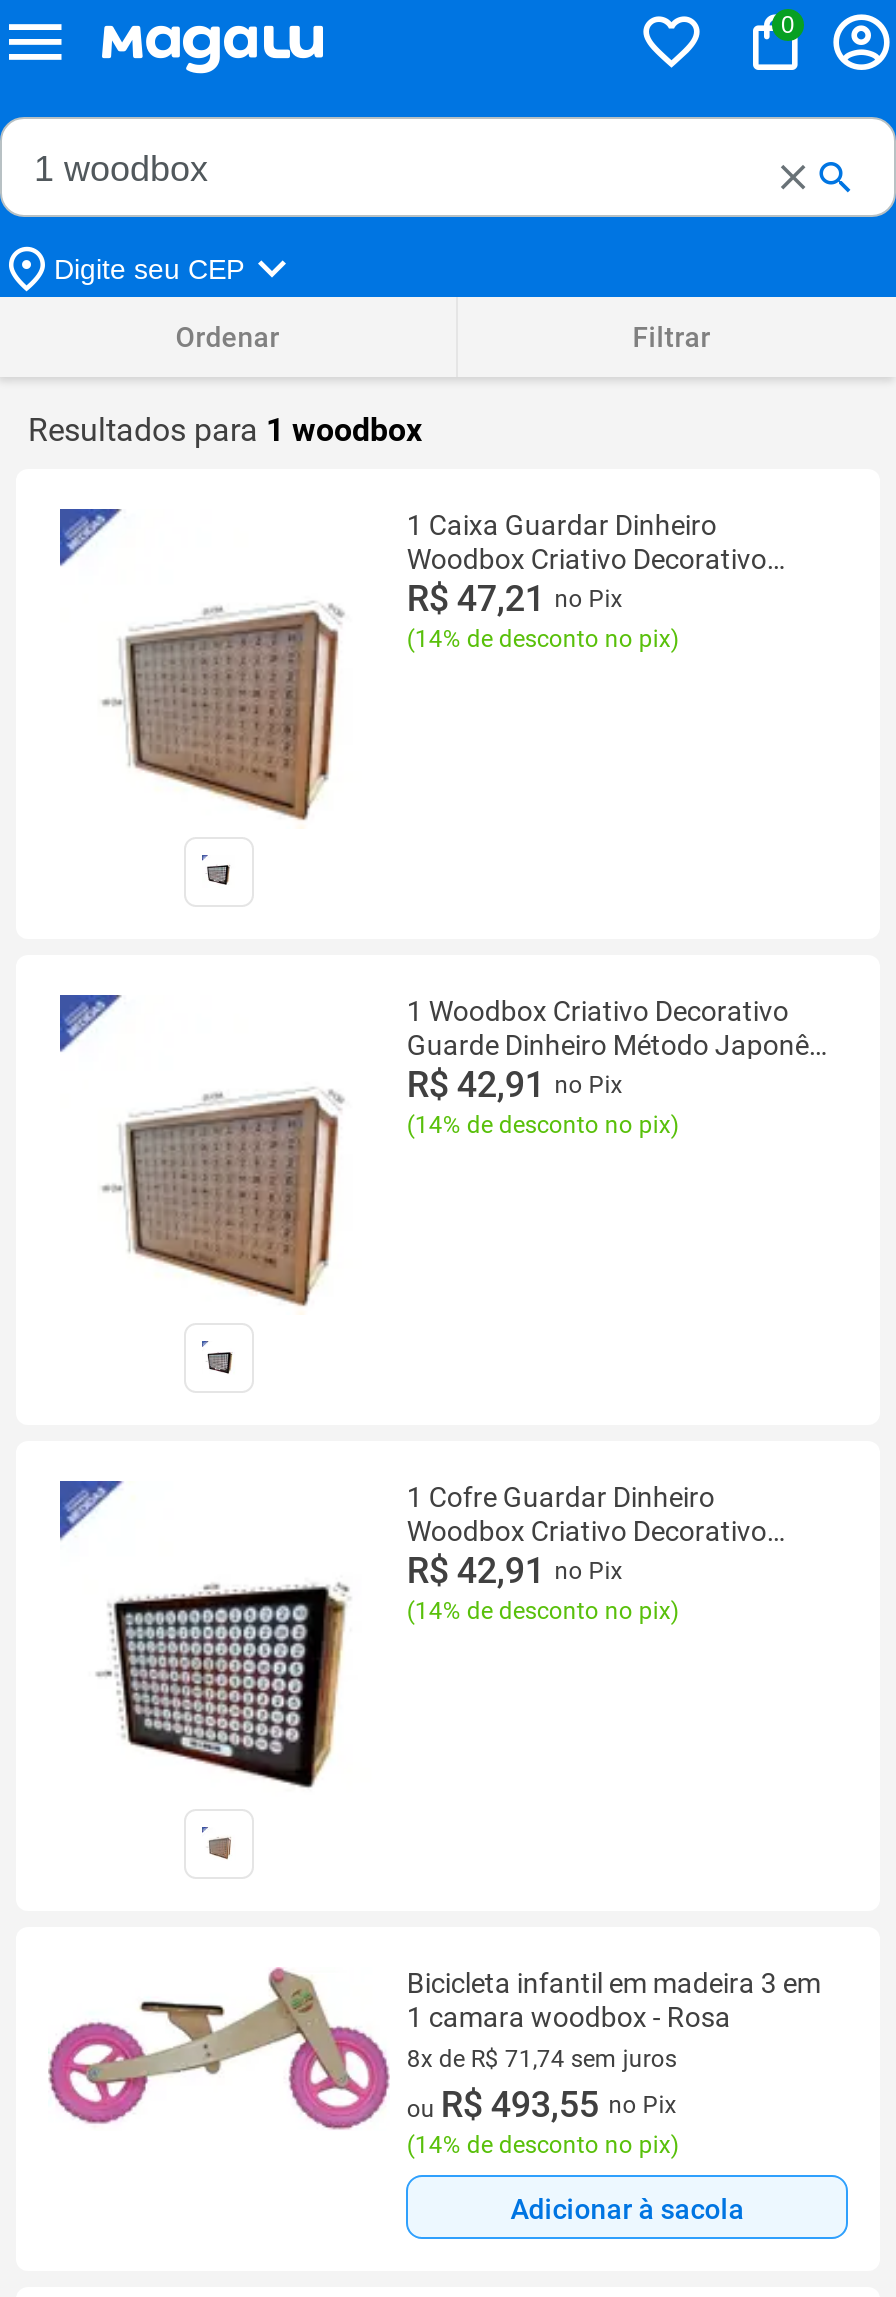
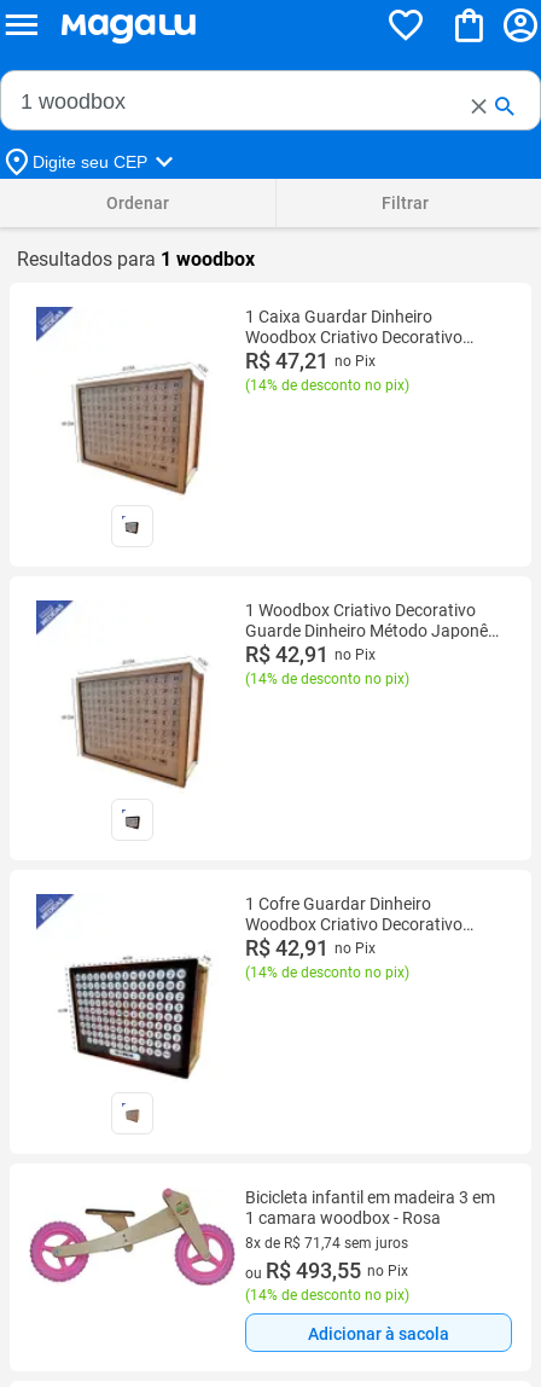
- 0
